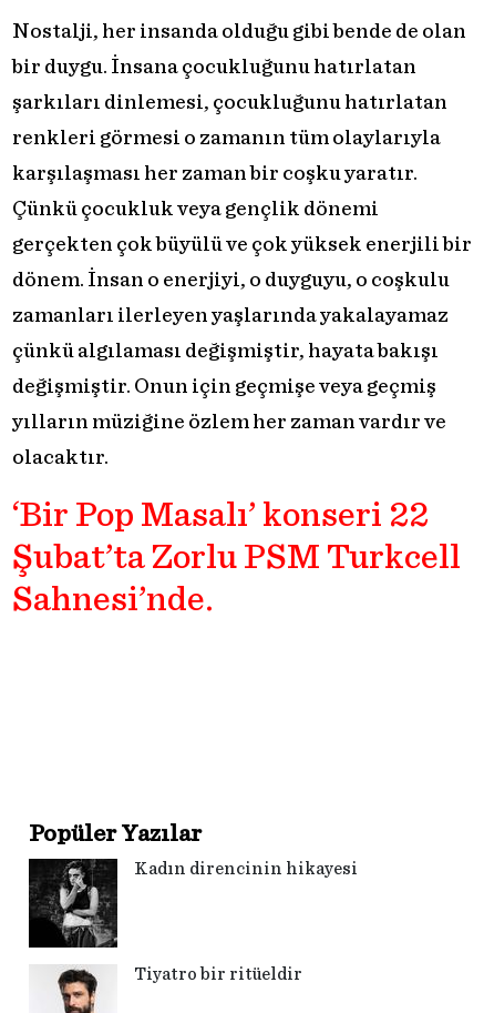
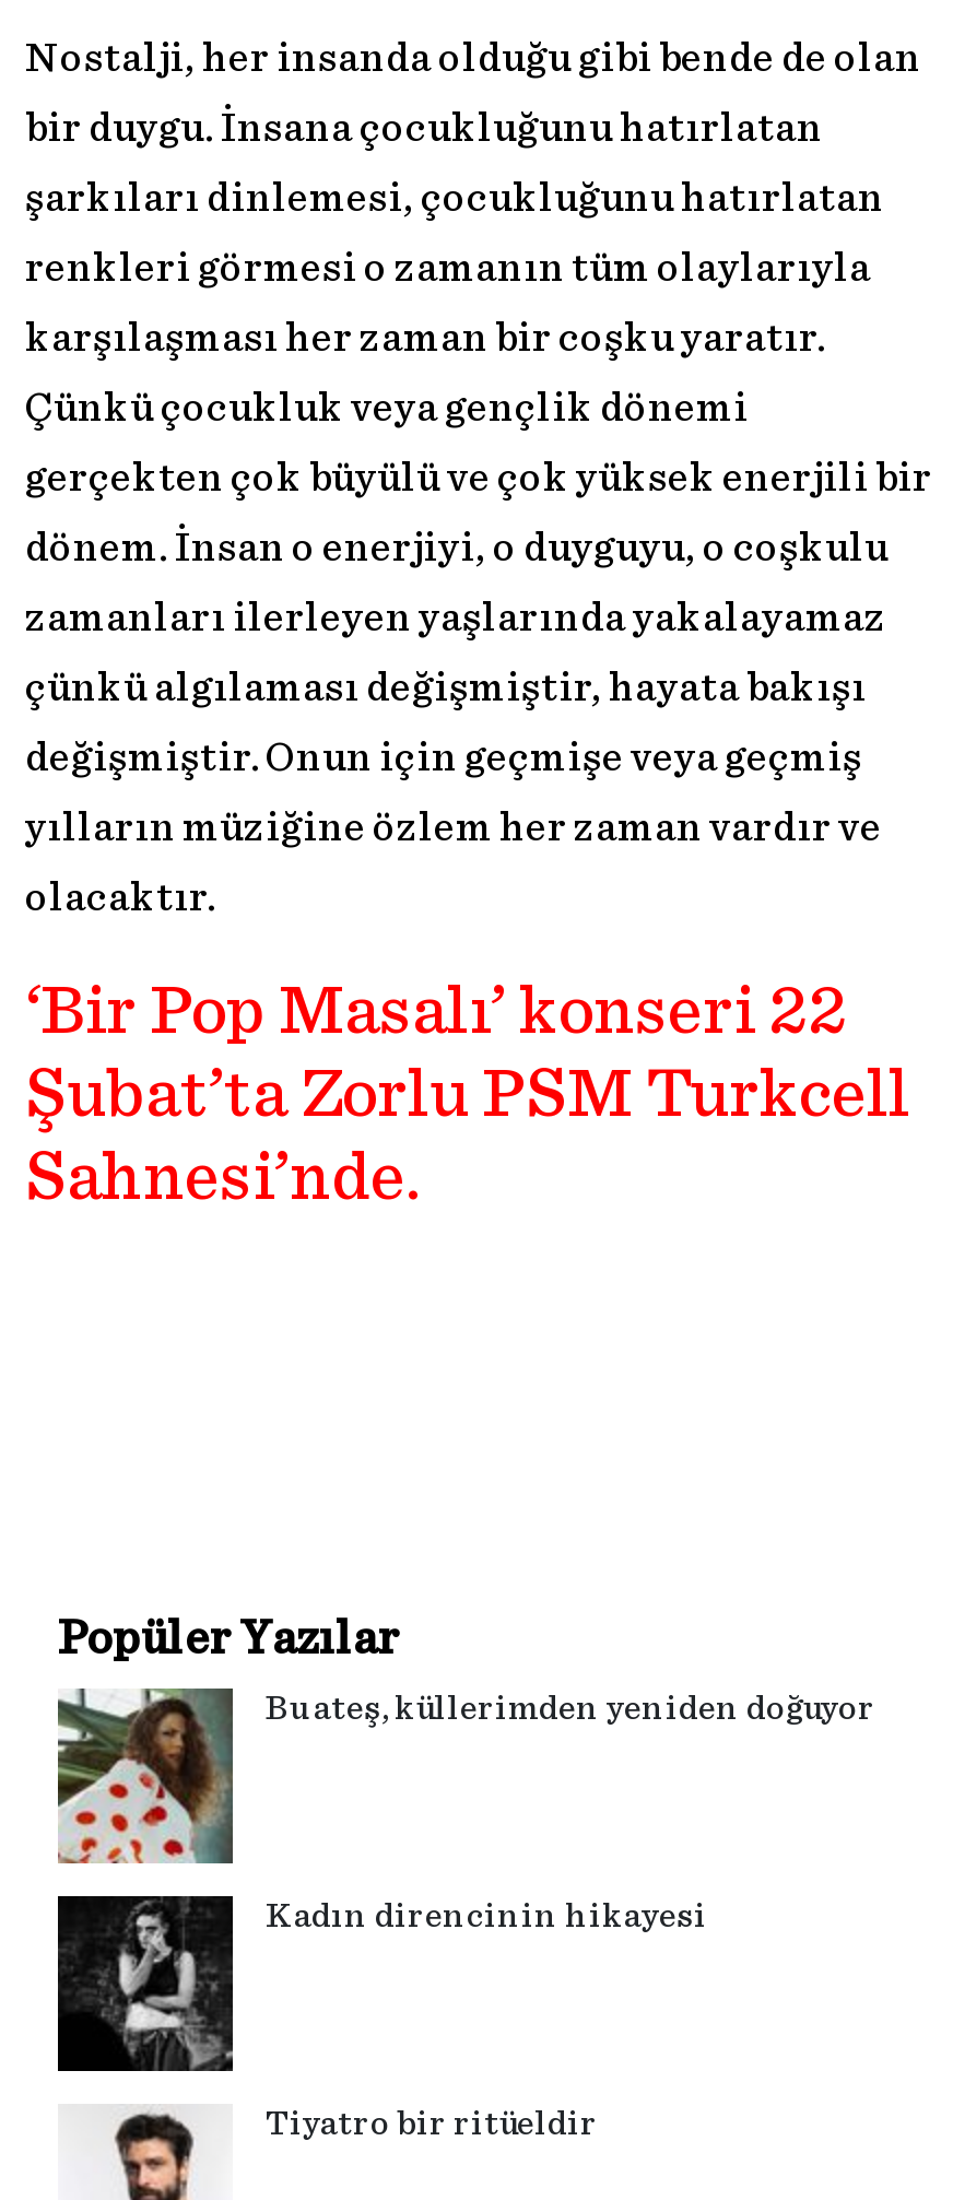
+ [image]
+ Bu ateş, küllerimden yeniden doğuyor
